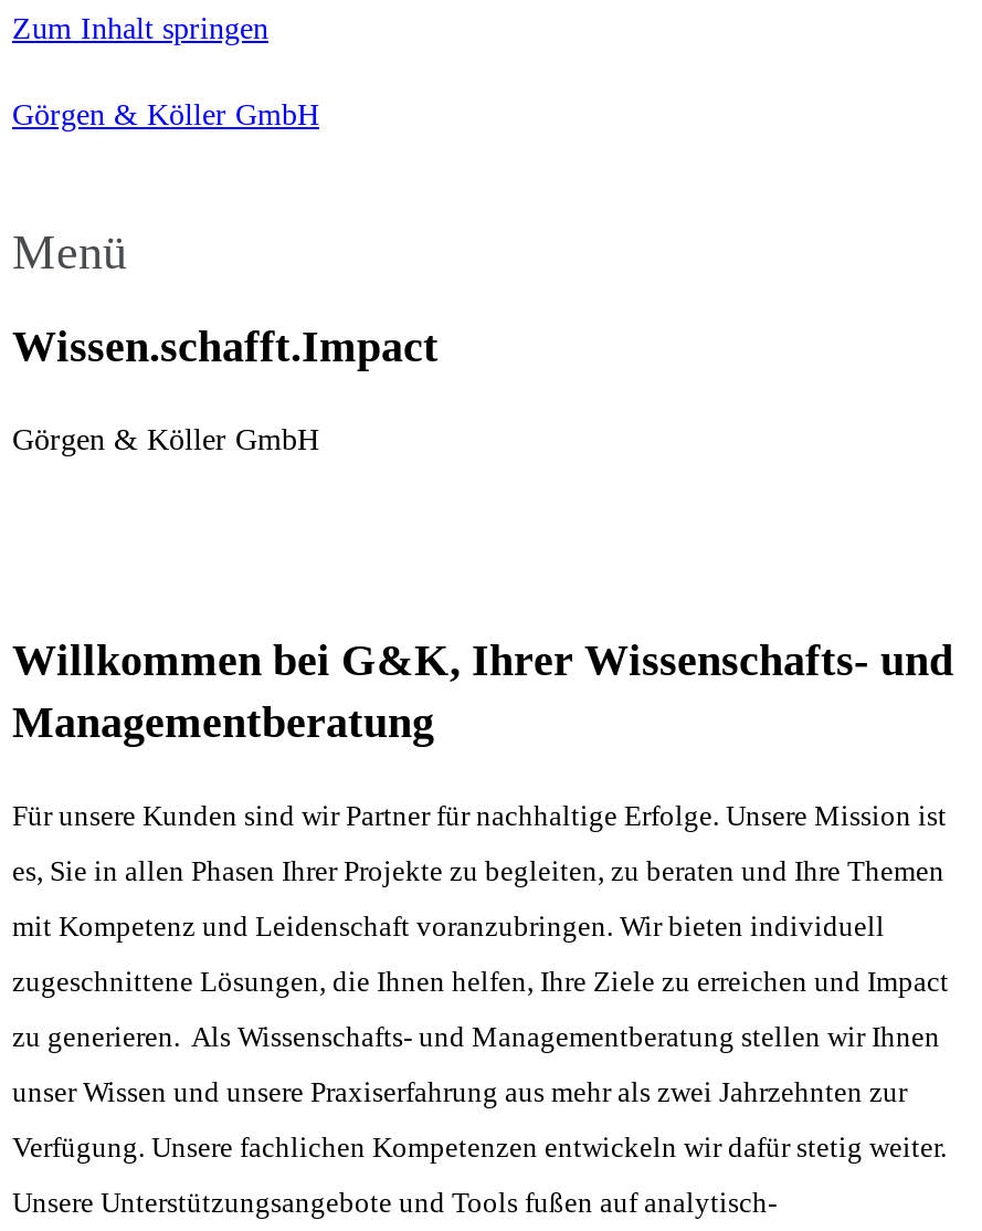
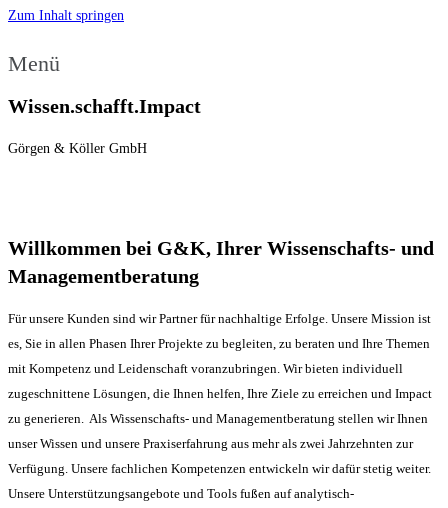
- Görgen & Köller GmbH
